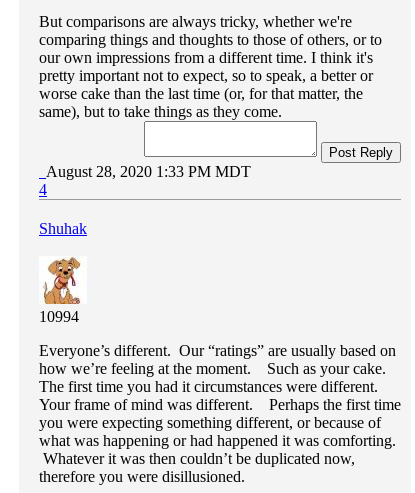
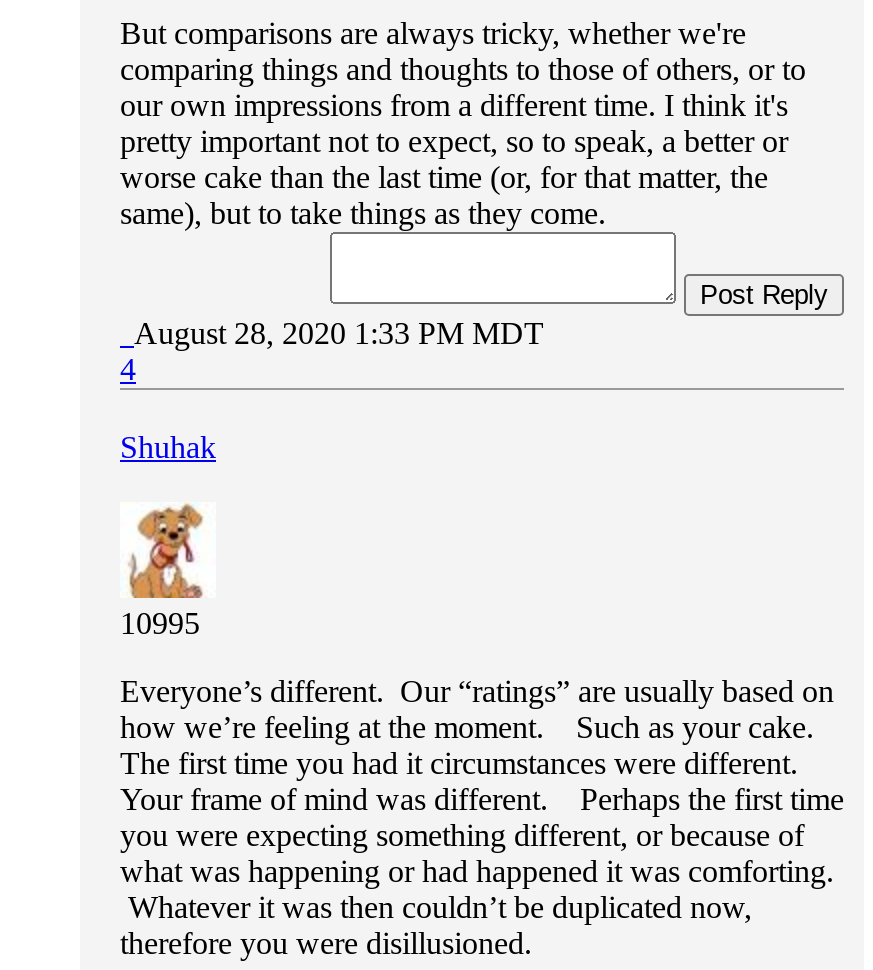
- 10994
+ 10995
